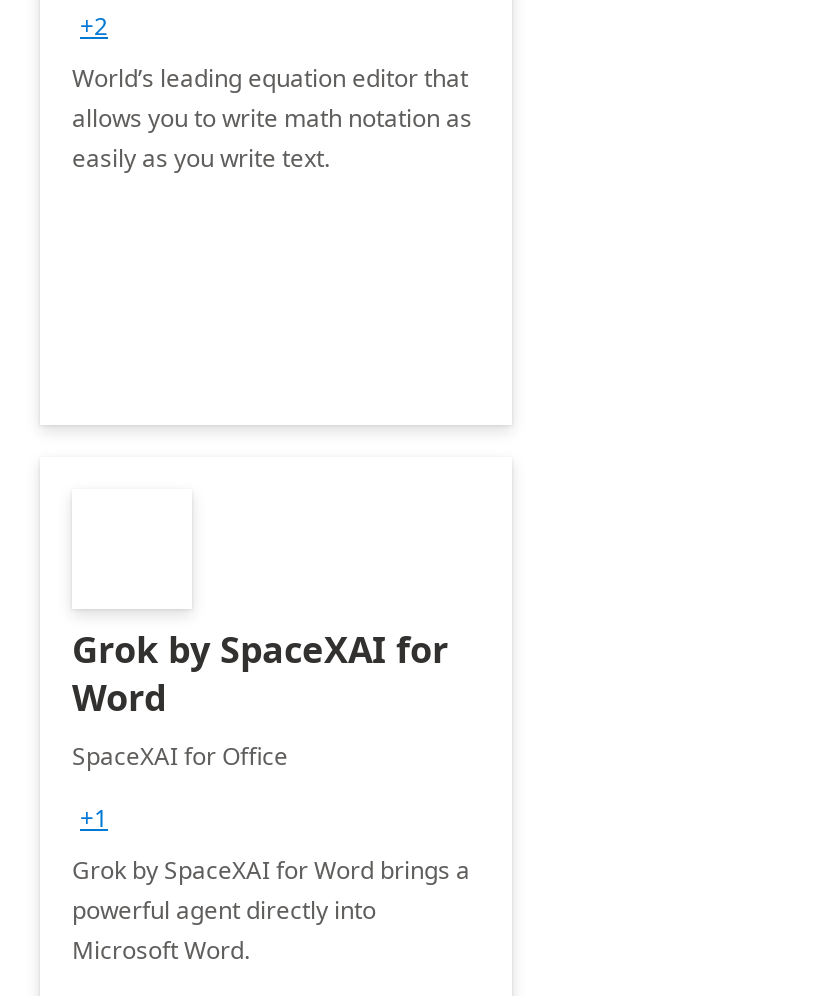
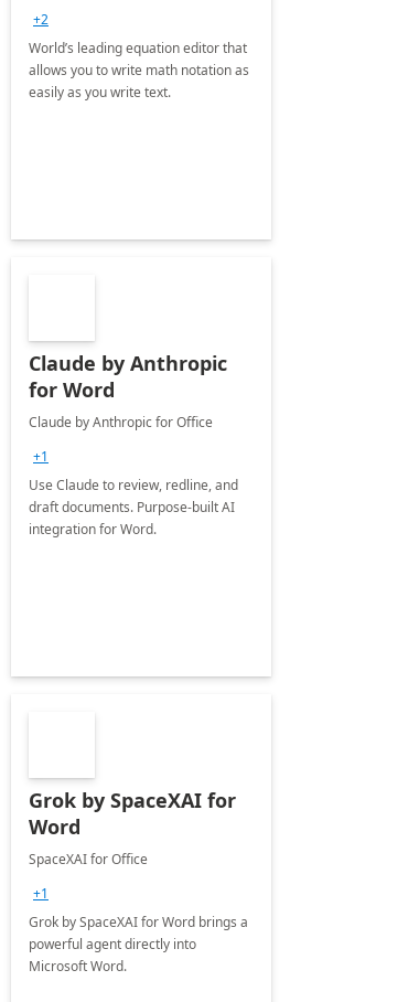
+ Claude by Anthropic
+ for Word
+ Claude by Anthropic for Office
+ +1
+ Use Claude to review, redline, and
+ draft documents. Purpose-built AI
+ integration for Word.
